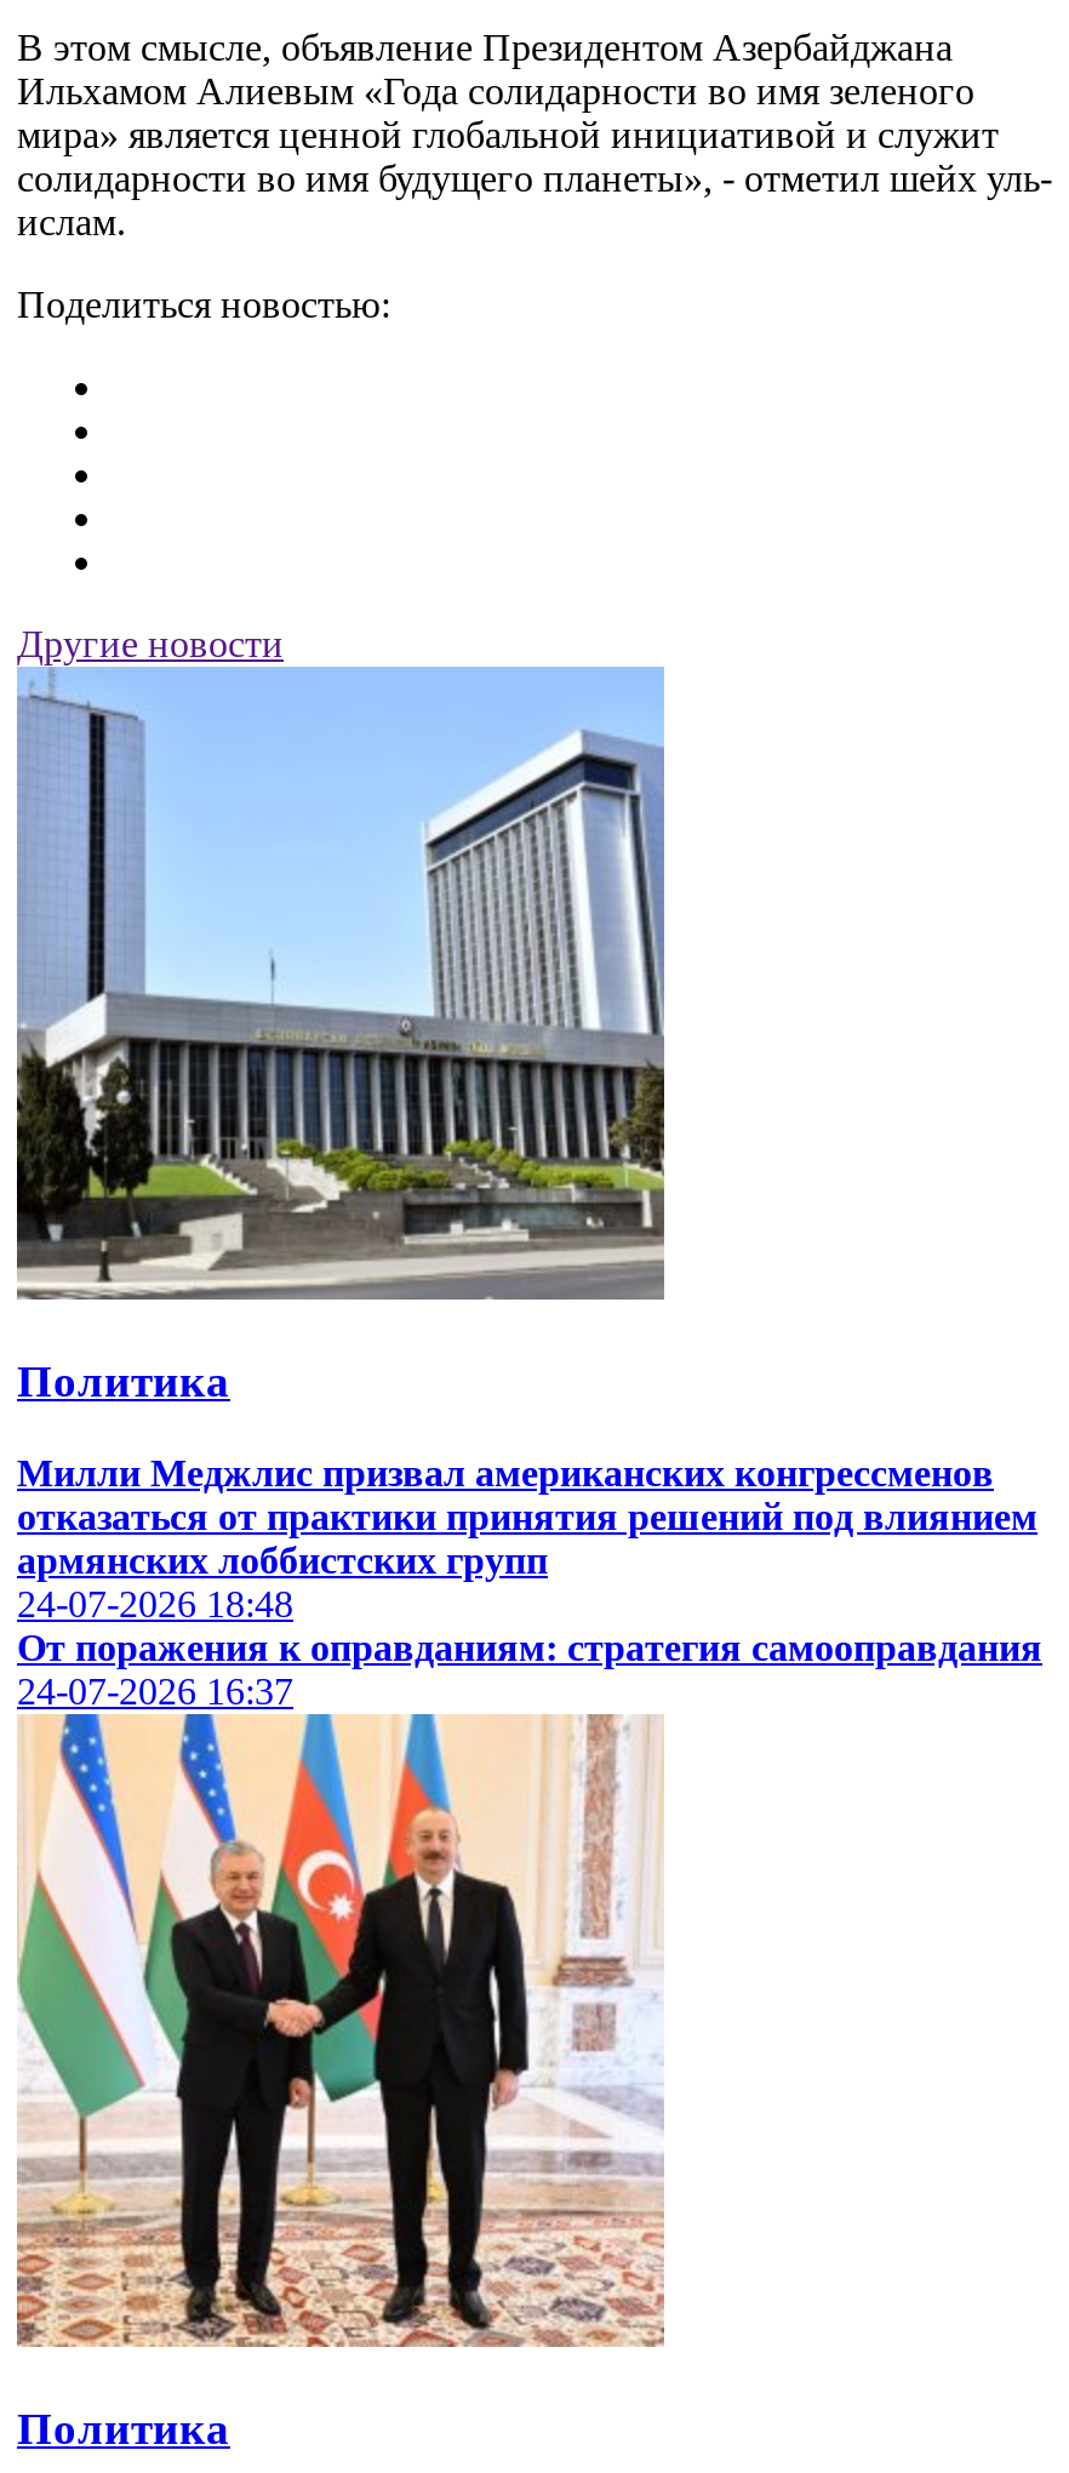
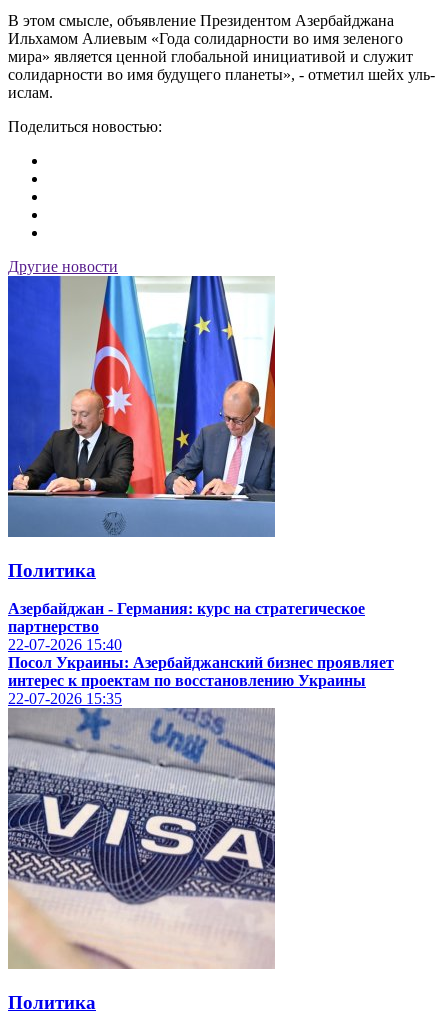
- [image]
+ [image]

- Милли Меджлис призвал американских конгрессменов
- отказаться от практики принятия решений под влиянием
- армянских лоббистских групп
- 24-07-2026 18:48
- От поражения к оправданиям: стратегия самооправдания
- 24-07-2026 16:37
+ Азербайджан - Германия: курс на стратегическое
+ партнерство
+ 22-07-2026 15:40
+ Посол Украины: Азербайджанский бизнес проявляет
+ интерес к проектам по восстановлению Украины
+ 22-07-2026 15:35

- [image]
+ [image]
